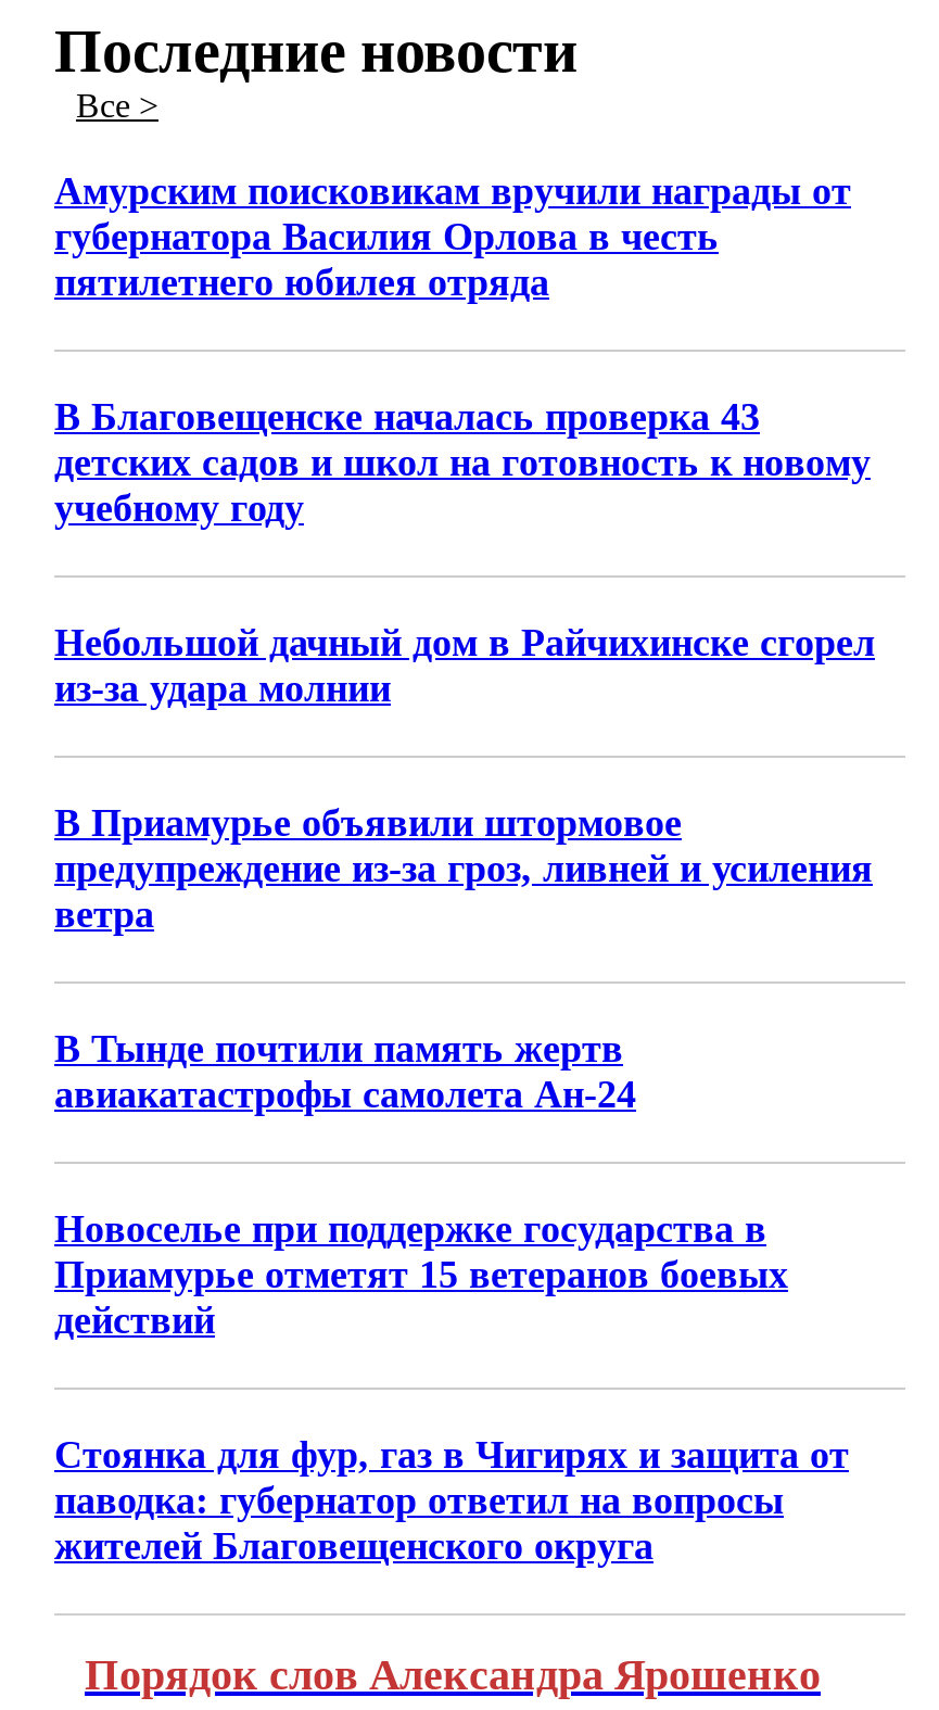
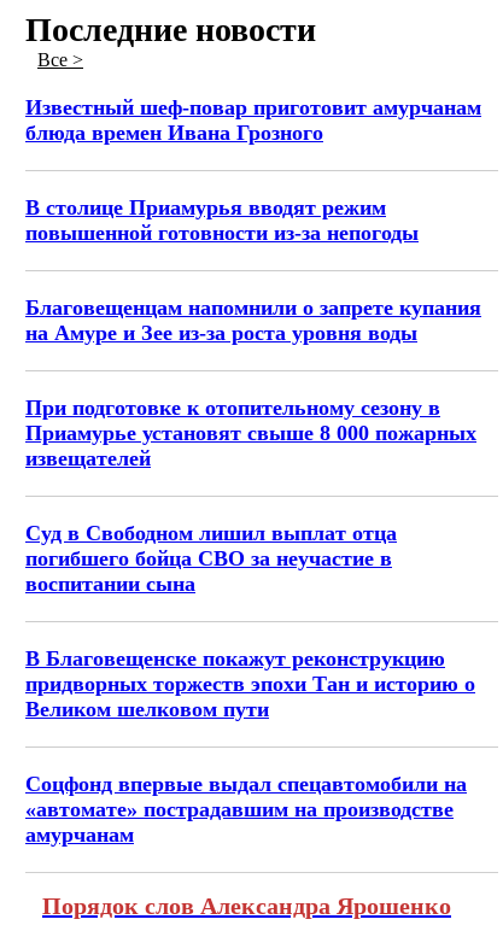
- Амурским поисковикам вручили награды от
- губернатора Василия Орлова в честь
- пятилетнего юбилея отряда
+ Известный шеф-повар приготовит амурчанам
+ блюда времен Ивана Грозного

- В Благовещенске началась проверка 43
- детских садов и школ на готовность к новому
- учебному году
+ В столице Приамурья вводят режим
+ повышенной готовности из-за непогоды

- Небольшой дачный дом в Райчихинске сгорел
- из-за удара молнии
+ Благовещенцам напомнили о запрете купания
+ на Амуре и Зее из-за роста уровня воды

- В Приамурье объявили штормовое
- предупреждение из-за гроз, ливней и усиления
- ветра
+ При подготовке к отопительному сезону в
+ Приамурье установят свыше 8 000 пожарных
+ извещателей

- В Тынде почтили память жертв
- авиакатастрофы самолета Ан-24
+ Суд в Свободном лишил выплат отца
+ погибшего бойца СВО за неучастие в
+ воспитании сына

- Новоселье при поддержке государства в
- Приамурье отметят 15 ветеранов боевых
- действий
+ В Благовещенске покажут реконструкцию
+ придворных торжеств эпохи Тан и историю о
+ Великом шелковом пути

- Стоянка для фур, газ в Чигирях и защита от
- паводка: губернатор ответил на вопросы
- жителей Благовещенского округа
+ Соцфонд впервые выдал спецавтомобили на
+ «автомате» пострадавшим на производстве
+ амурчанам
